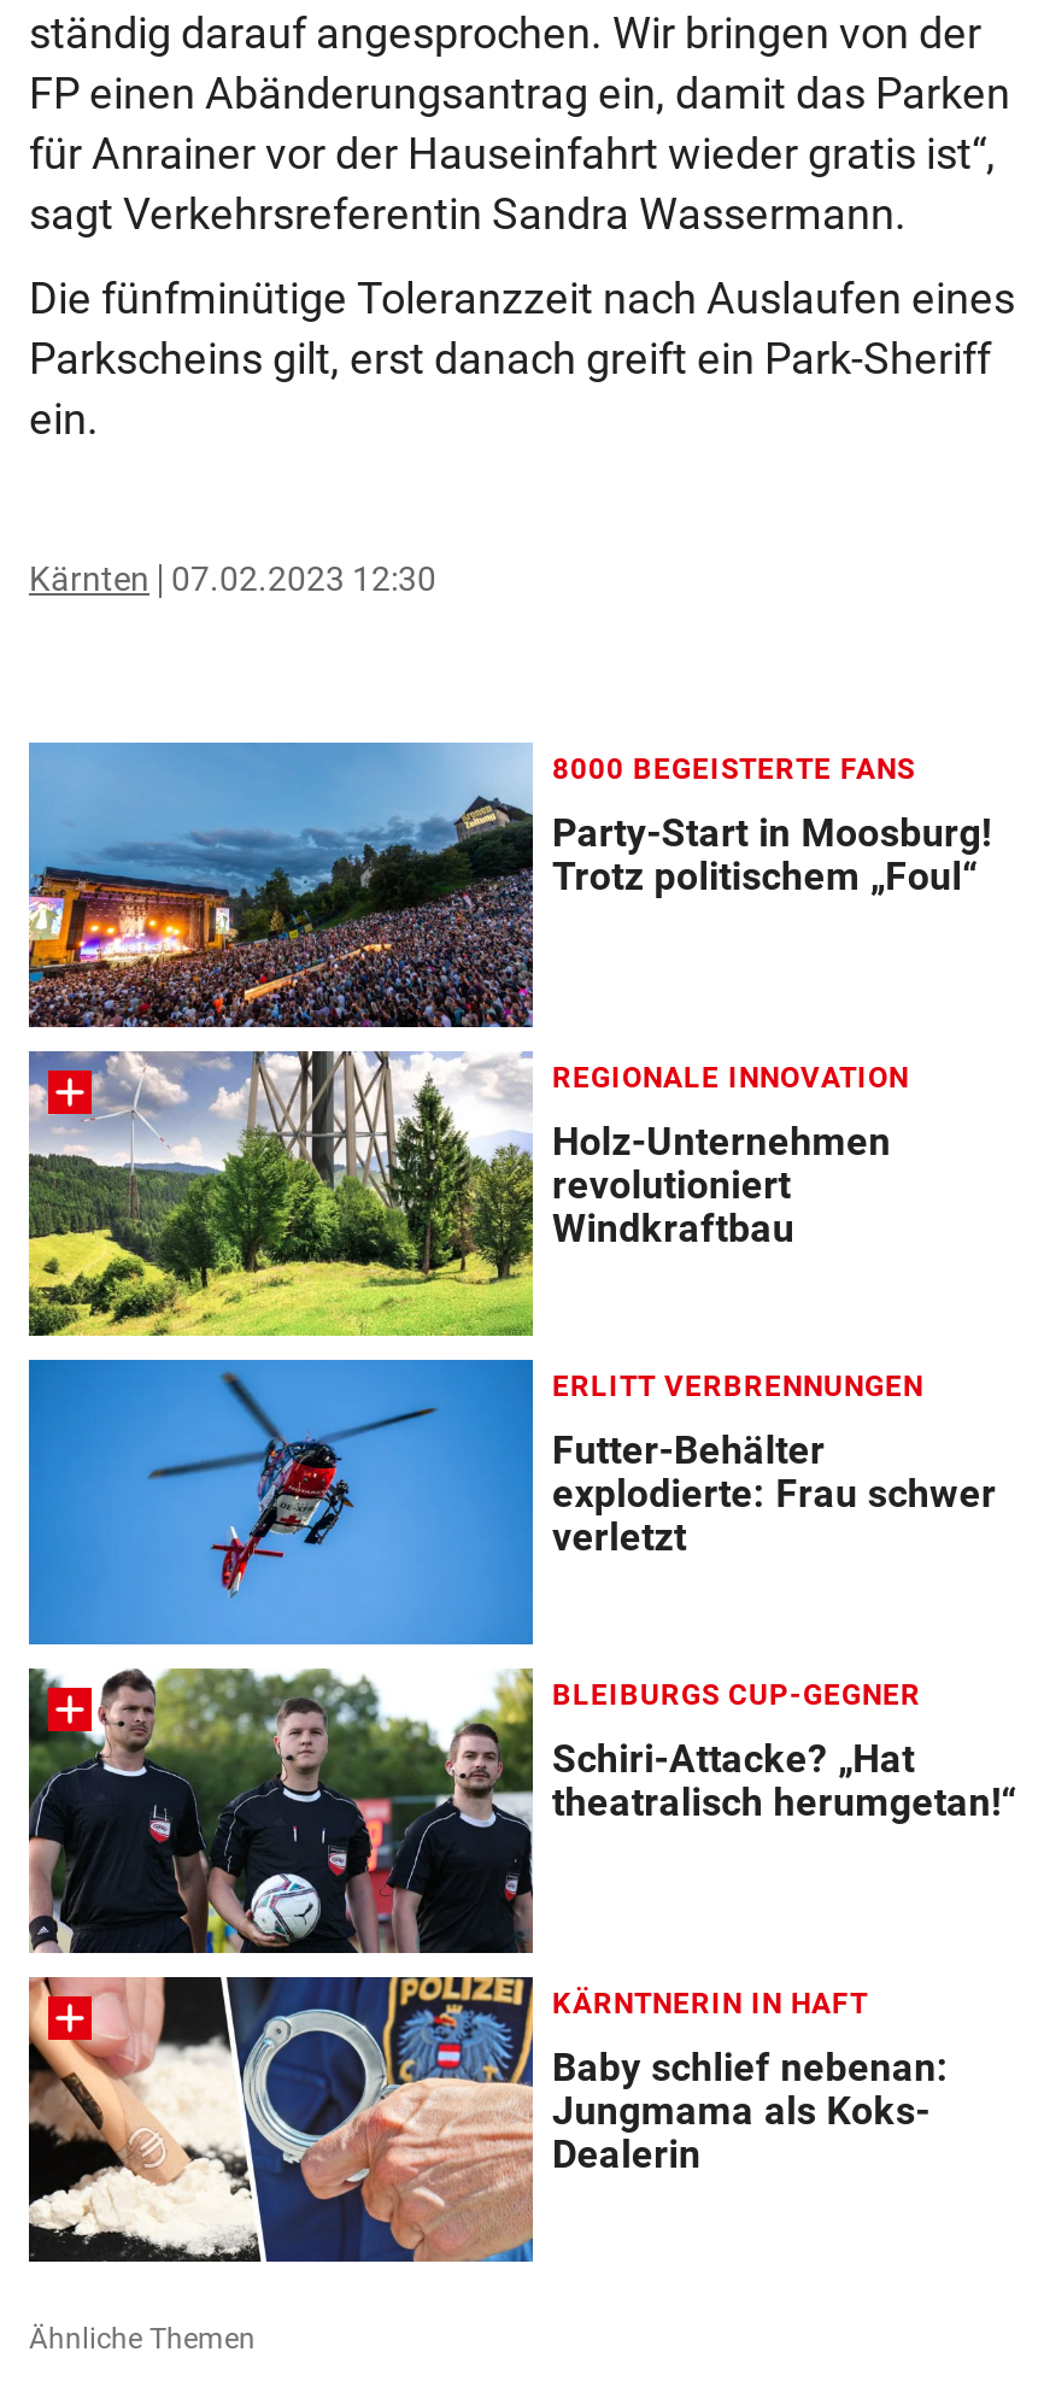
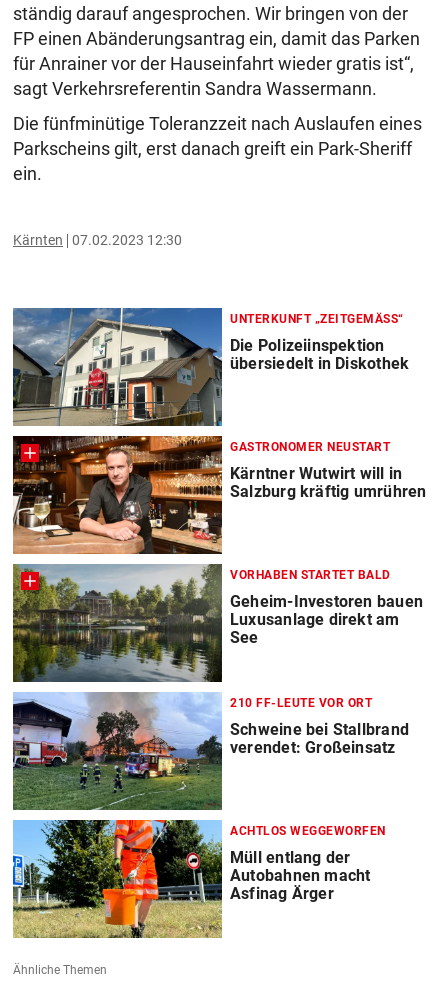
- [image]
- 8000 BEGEISTERTE FANS
+ [image]
+ UNTERKUNFT „ZEITGEMÄSS“

- Party-Start in Moosburg!
- Trotz politischem „Foul“
+ Die Polizeiinspektion
+ übersiedelt in Diskothek

- [image]
- REGIONALE INNOVATION
+ [image]
+ GASTRONOMER NEUSTART

- Holz-Unternehmen
- revolutioniert
- Windkraftbau
+ Kärntner Wutwirt will in
+ Salzburg kräftig umrühren

- [image]
- ERLITT VERBRENNUNGEN
+ [image]
+ VORHABEN STARTET BALD

- Futter-Behälter
- explodierte: Frau schwer
- verletzt
+ Geheim-Investoren bauen
+ Luxusanlage direkt am
+ See

- [image]
- BLEIBURGS CUP-GEGNER
+ [image]
+ 210 FF-LEUTE VOR ORT

- Schiri-Attacke? „Hat
- theatralisch herumgetan!“
+ Schweine bei Stallbrand
+ verendet: Großeinsatz

- [image]
- KÄRNTNERIN IN HAFT
+ [image]
+ ACHTLOS WEGGEWORFEN

- Baby schlief nebenan:
- Jungmama als Koks-
- Dealerin
+ Müll entlang der
+ Autobahnen macht
+ Asfinag Ärger
